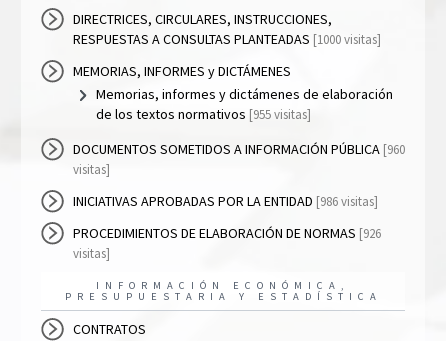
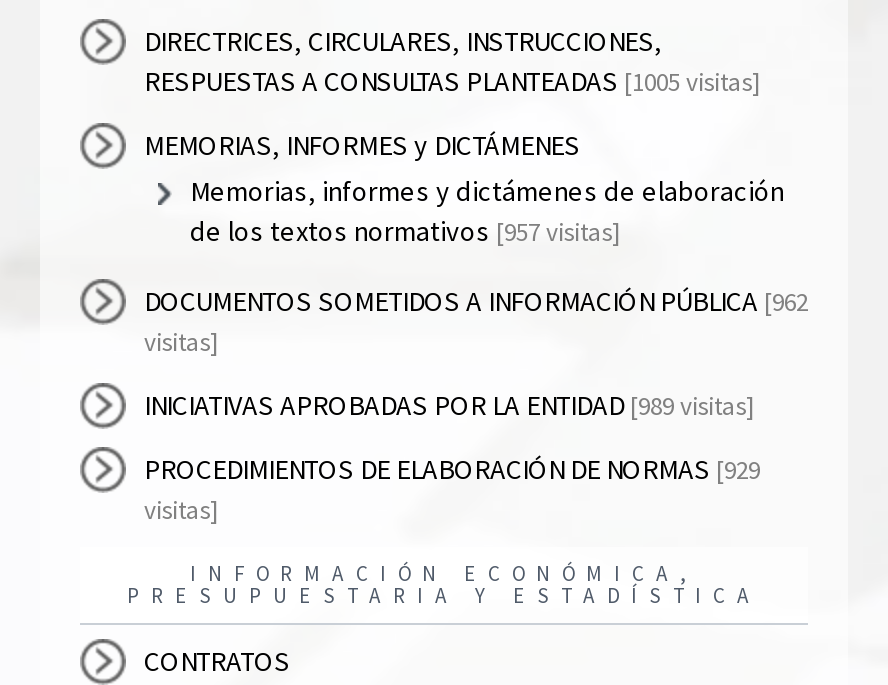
- RESPUESTAS A CONSULTAS PLANTEADAS [1000 visitas]
+ RESPUESTAS A CONSULTAS PLANTEADAS [1005 visitas]

- de los textos normativos [955 visitas]
+ de los textos normativos [957 visitas]

- DOCUMENTOS SOMETIDOS A INFORMACIÓN PÚBLICA [960
+ DOCUMENTOS SOMETIDOS A INFORMACIÓN PÚBLICA [962

- INICIATIVAS APROBADAS POR LA ENTIDAD [986 visitas]
+ INICIATIVAS APROBADAS POR LA ENTIDAD [989 visitas]

- PROCEDIMIENTOS DE ELABORACIÓN DE NORMAS [926
+ PROCEDIMIENTOS DE ELABORACIÓN DE NORMAS [929
